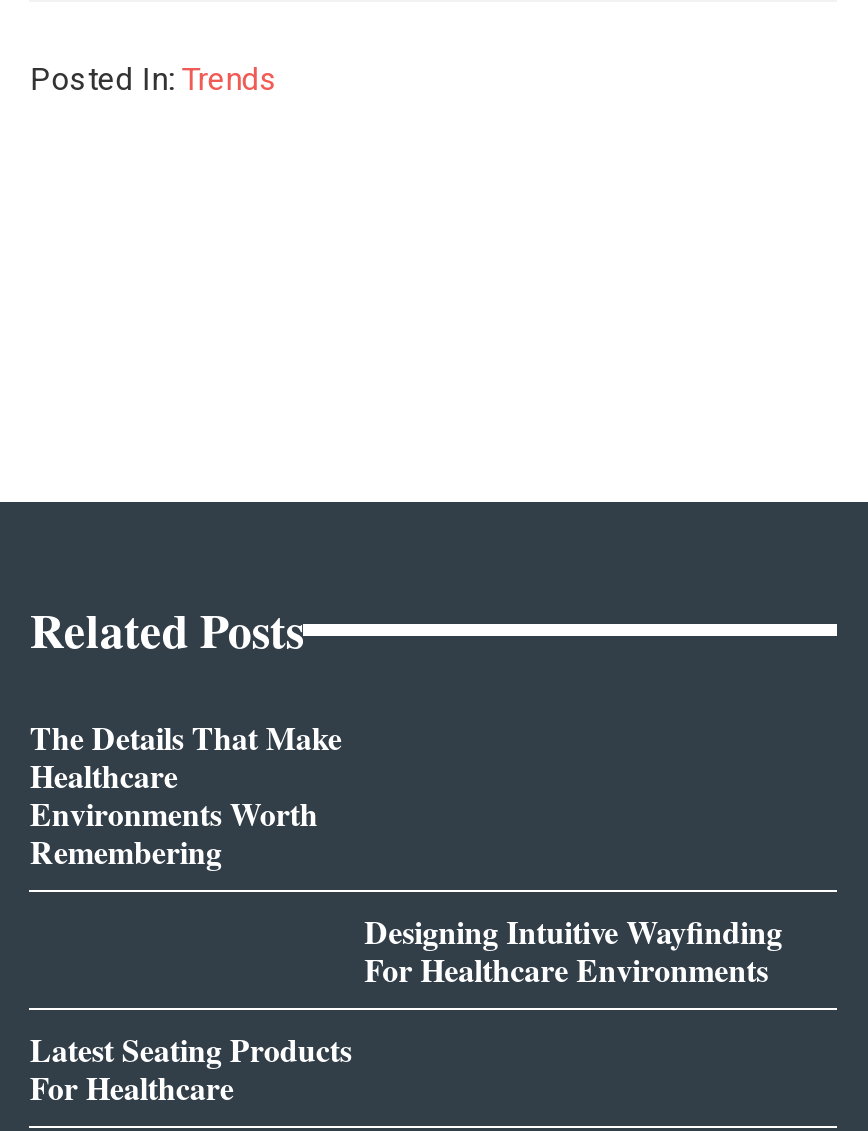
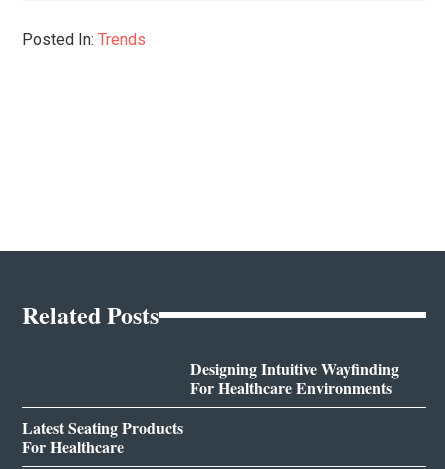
- The Details That Make
- Healthcare
- Environments Worth
- Remembering
